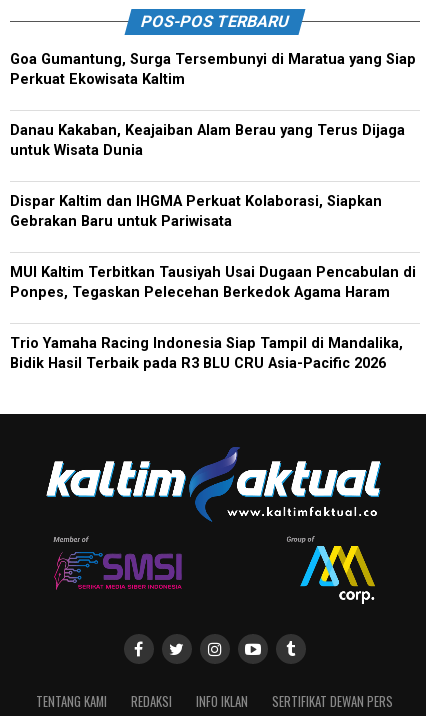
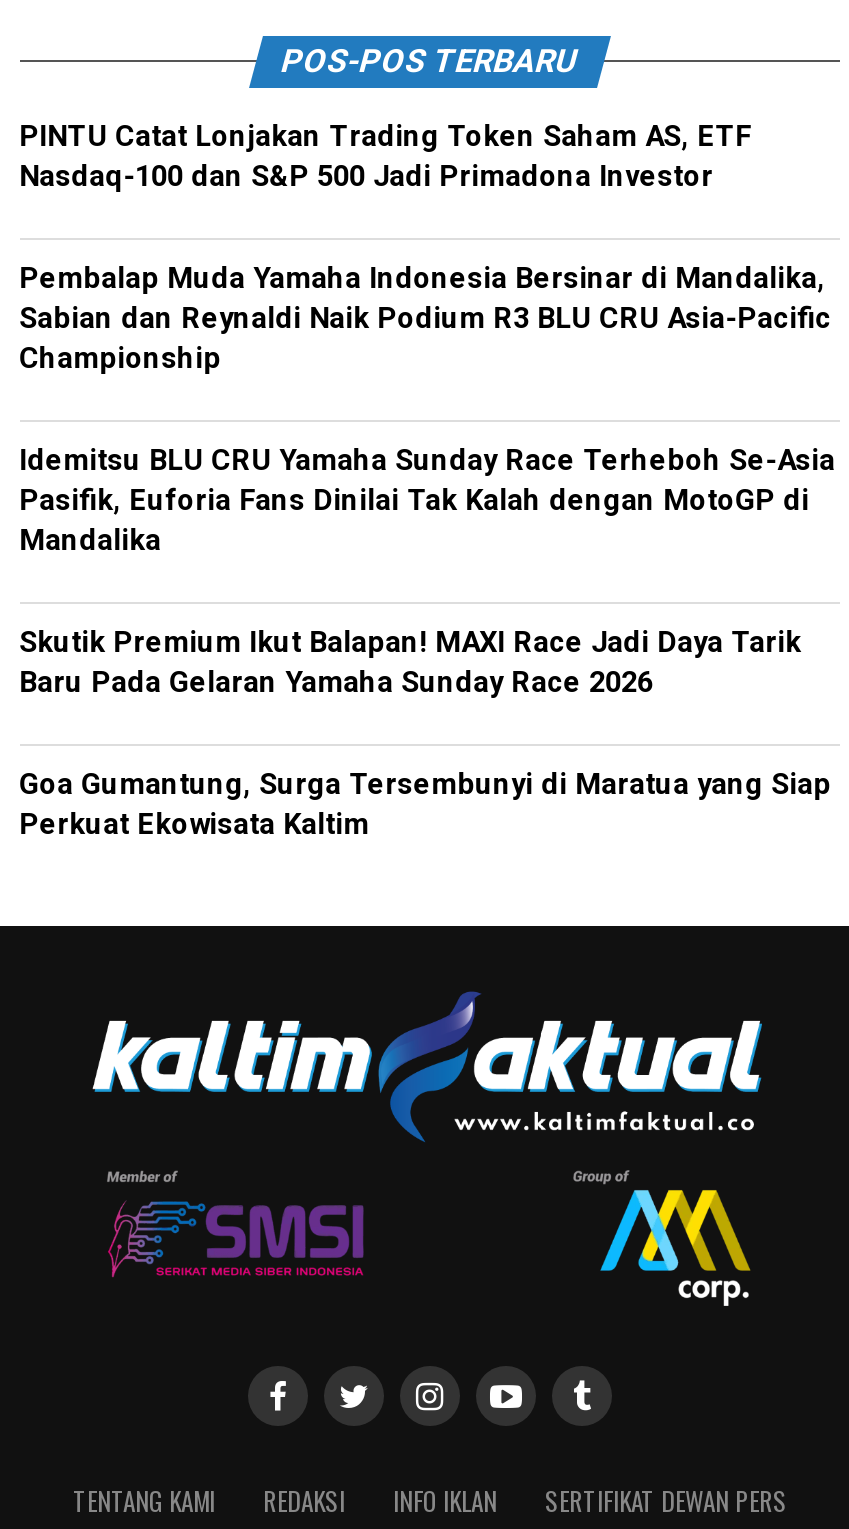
+ PINTU Catat Lonjakan Trading Token Saham AS, ETF
+ Nasdaq-100 dan S&P 500 Jadi Primadona Investor
+ Pembalap Muda Yamaha Indonesia Bersinar di Mandalika,
+ Sabian dan Reynaldi Naik Podium R3 BLU CRU Asia-Pacific
+ Championship
+ Idemitsu BLU CRU Yamaha Sunday Race Terheboh Se-Asia
+ Pasifik, Euforia Fans Dinilai Tak Kalah dengan MotoGP di
+ Mandalika
+ Skutik Premium Ikut Balapan! MAXI Race Jadi Daya Tarik
+ Baru Pada Gelaran Yamaha Sunday Race 2026

moved down: Goa Gumantung, Surga Tersembunyi di Maratua yang Siap | Perkuat Ekowisata Kaltim

- Danau Kakaban, Keajaiban Alam Berau yang Terus Dijaga
- untuk Wisata Dunia
- Dispar Kaltim dan IHGMA Perkuat Kolaborasi, Siapkan
- Gebrakan Baru untuk Pariwisata
- MUI Kaltim Terbitkan Tausiyah Usai Dugaan Pencabulan di
- Ponpes, Tegaskan Pelecehan Berkedok Agama Haram
- Trio Yamaha Racing Indonesia Siap Tampil di Mandalika,
- Bidik Hasil Terbaik pada R3 BLU CRU Asia-Pacific 2026
